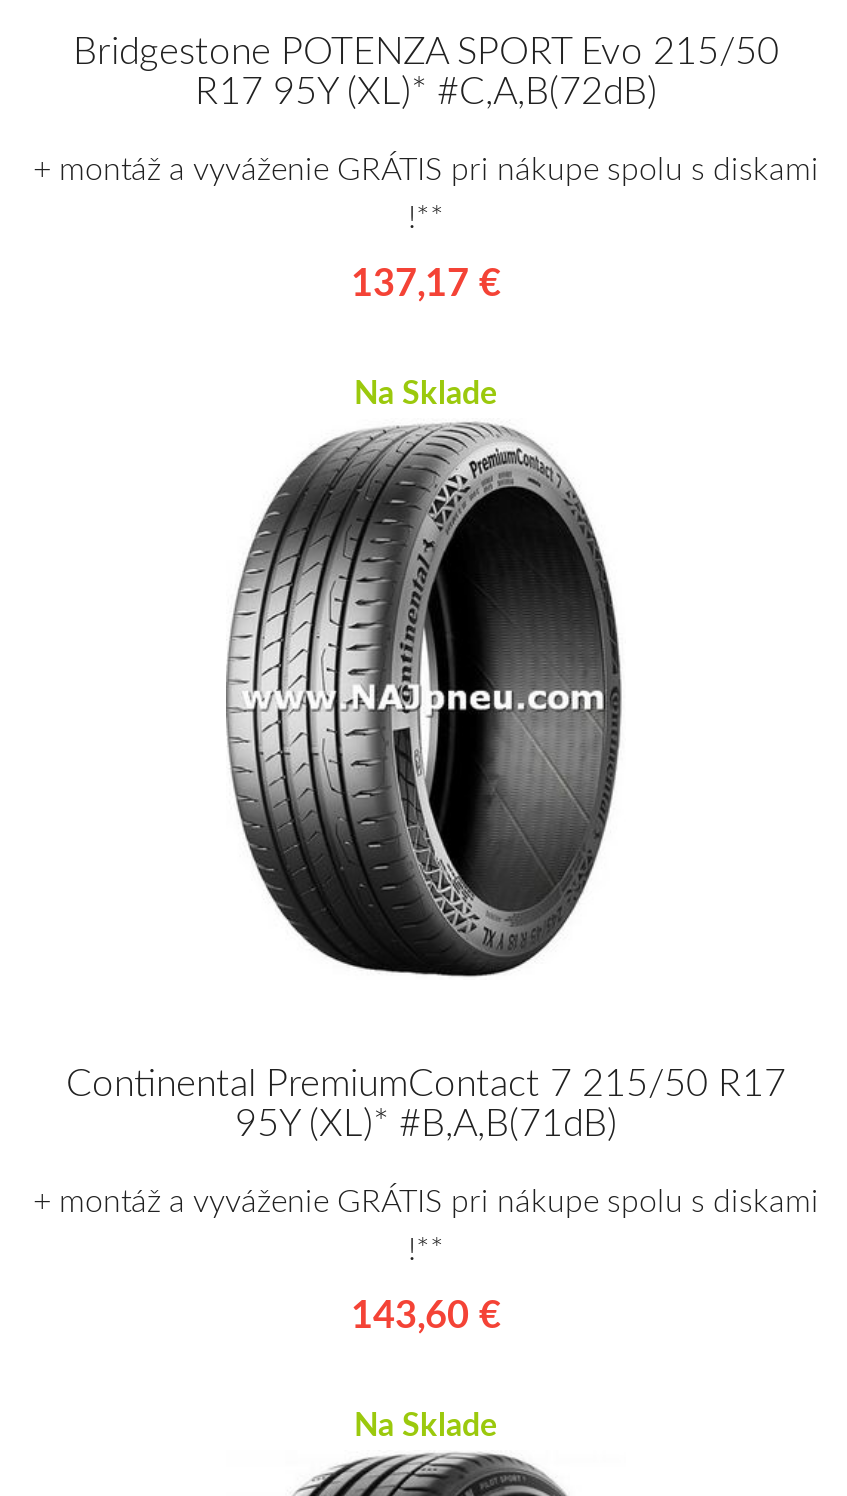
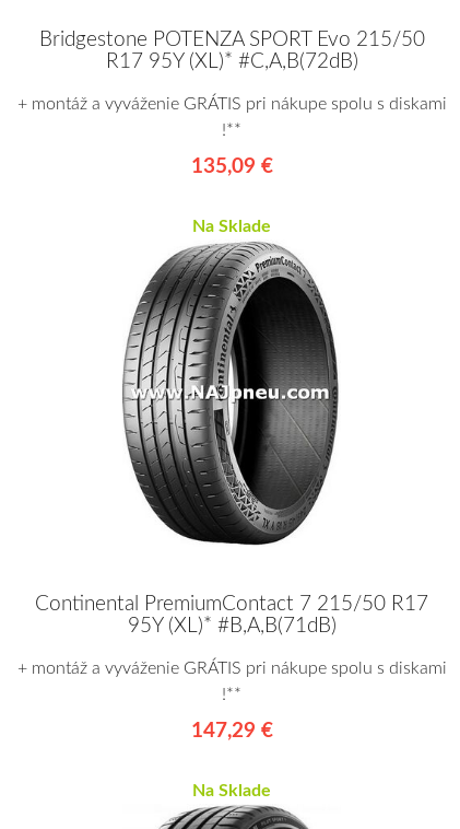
- 137,17 €
+ 135,09 €

- 143,60 €
+ 147,29 €
